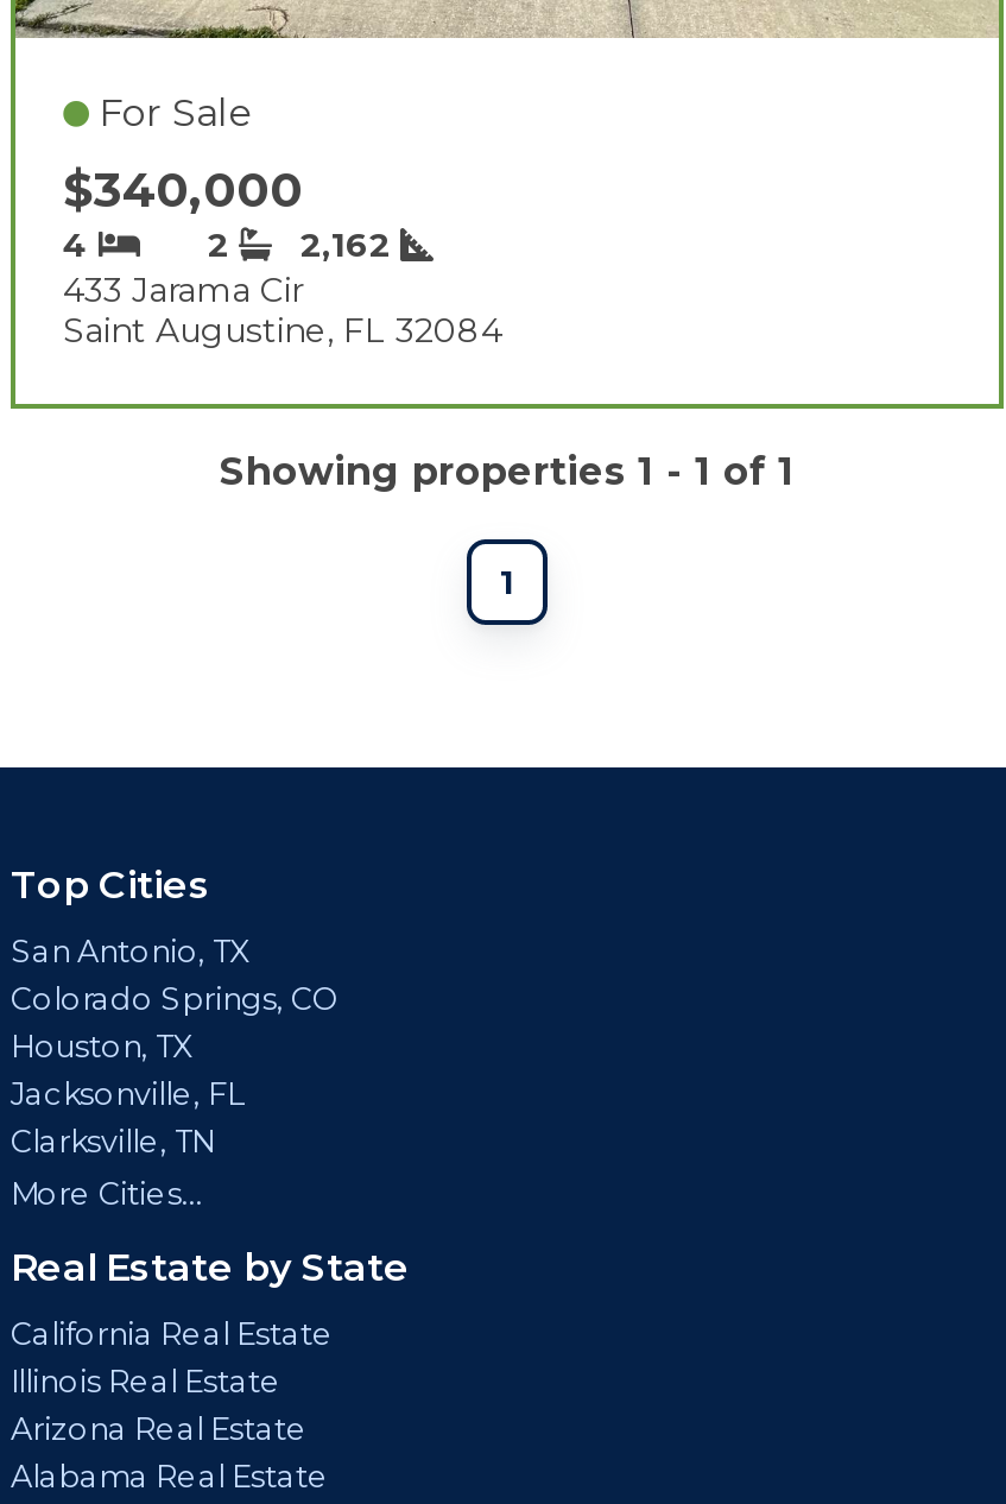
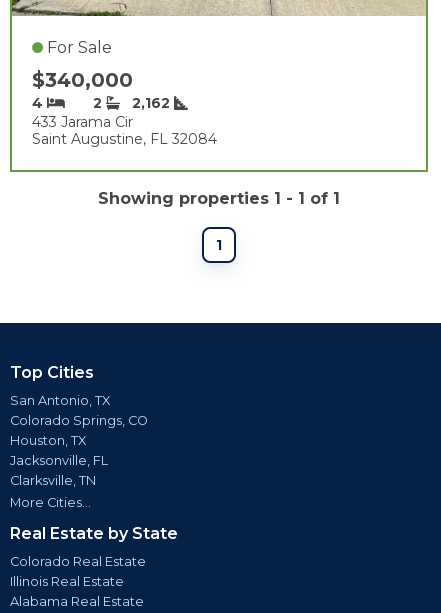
- California Real Estate
+ Colorado Real Estate

- Arizona Real Estate
